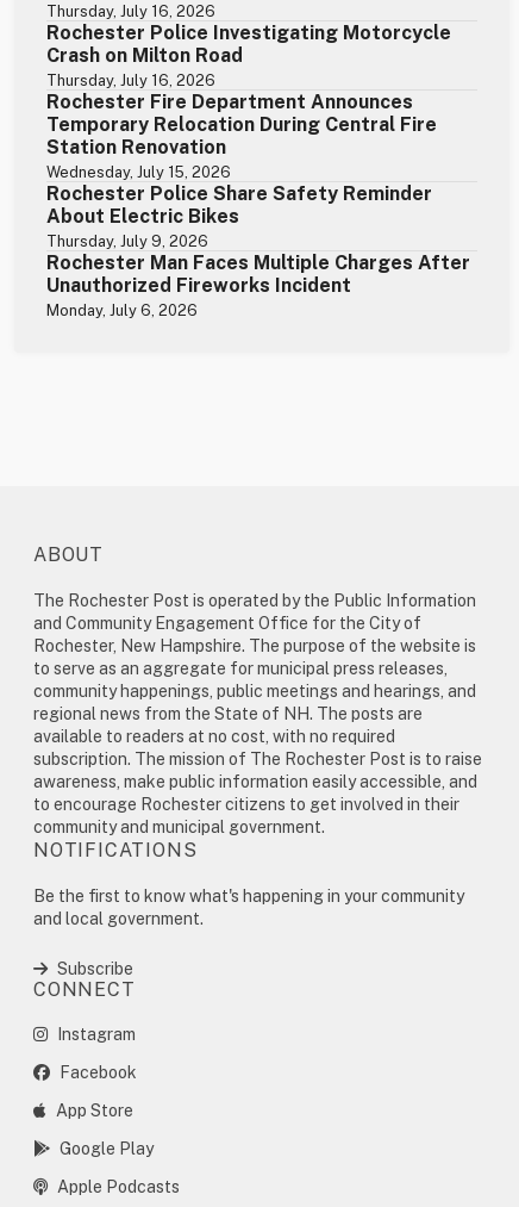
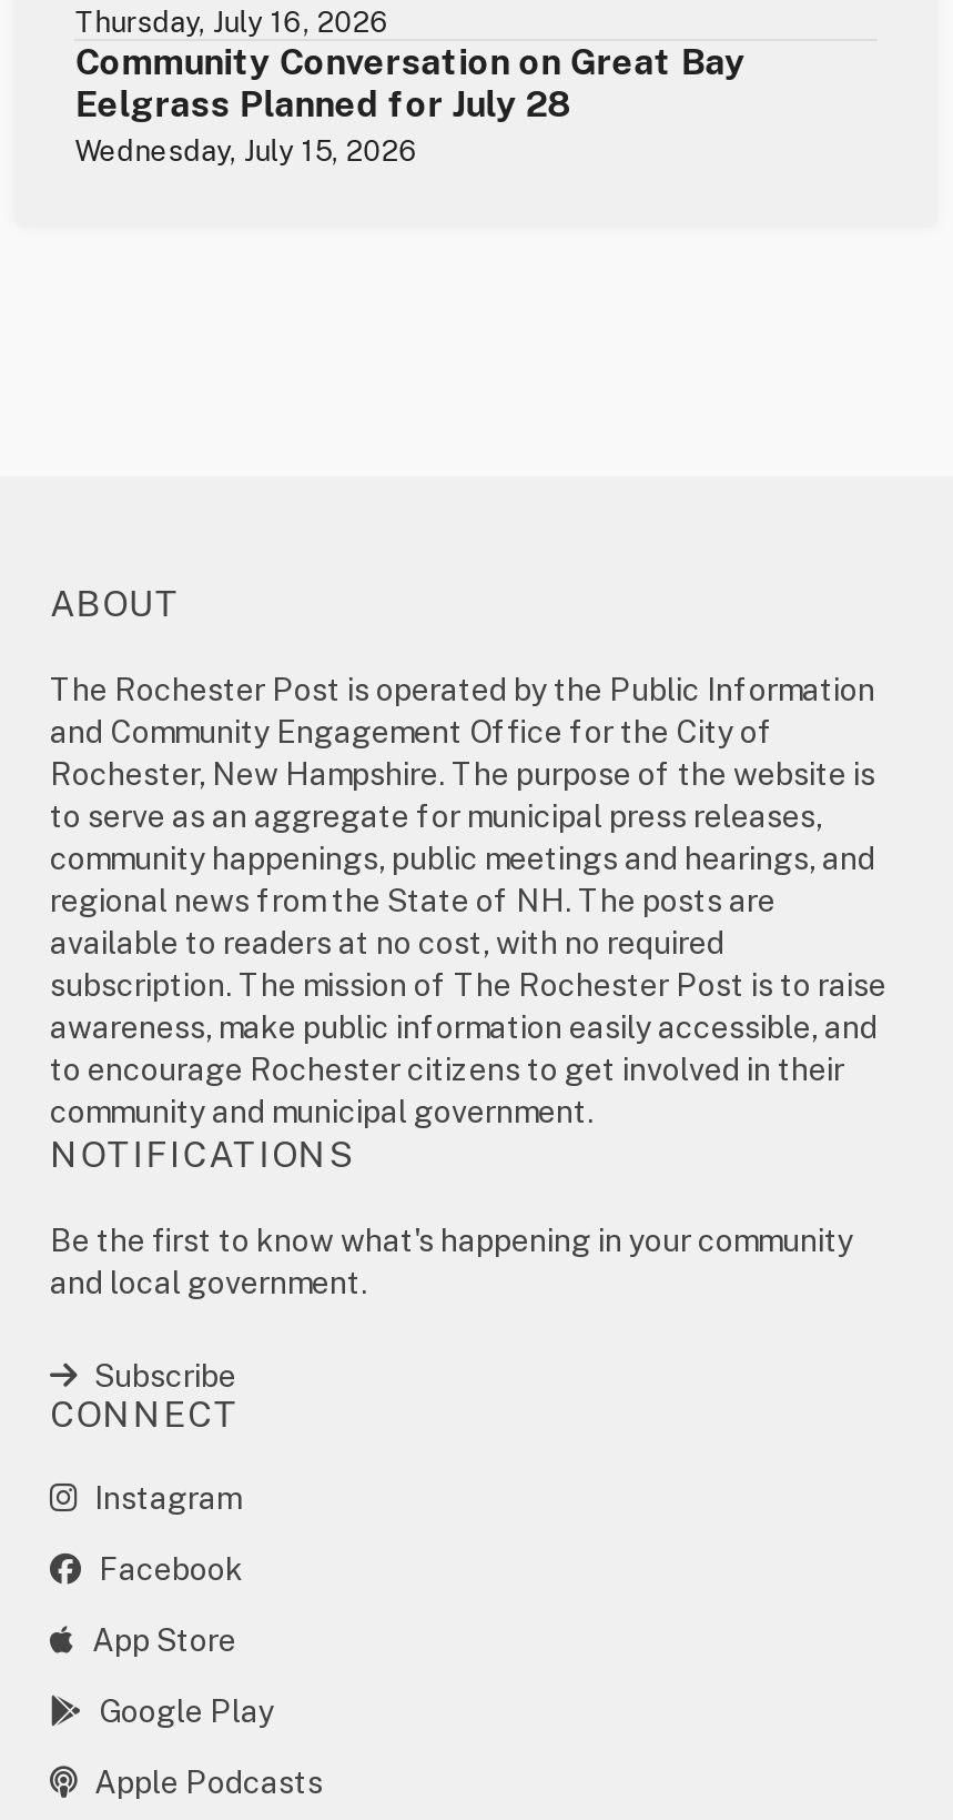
- Rochester Police Investigating Motorcycle
- Crash on Milton Road
- Thursday, July 16, 2026
- Rochester Fire Department Announces
- Temporary Relocation During Central Fire
- Station Renovation
+ Community Conversation on Great Bay
+ Eelgrass Planned for July 28

- Rochester Police Share Safety Reminder
- About Electric Bikes
- Thursday, July 9, 2026
- Rochester Man Faces Multiple Charges After
- Unauthorized Fireworks Incident
- Monday, July 6, 2026
